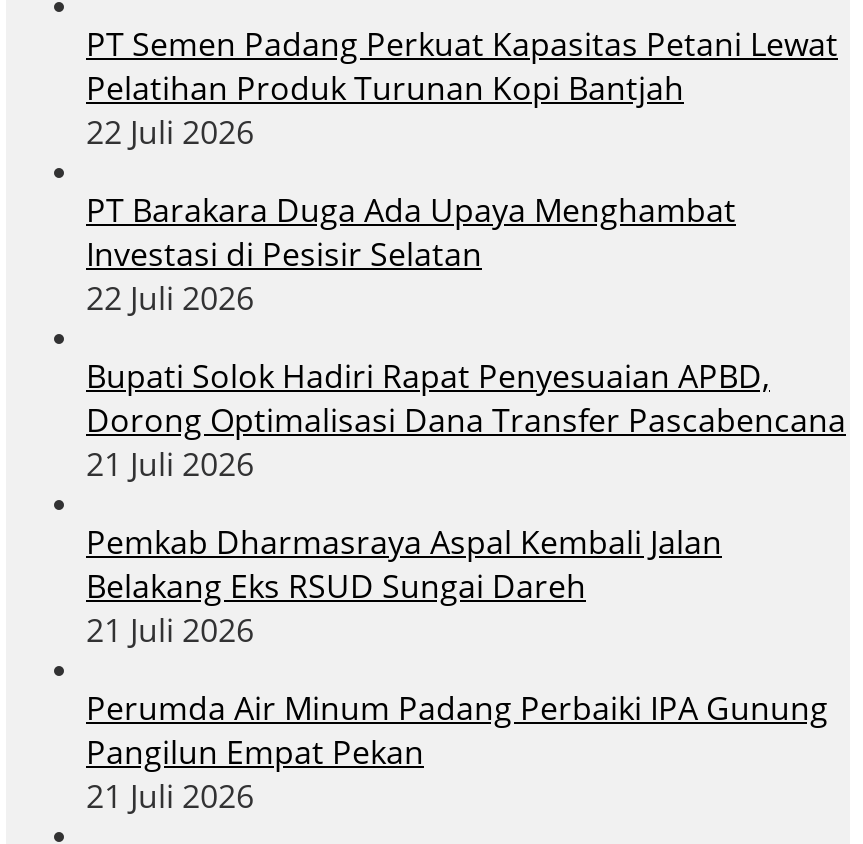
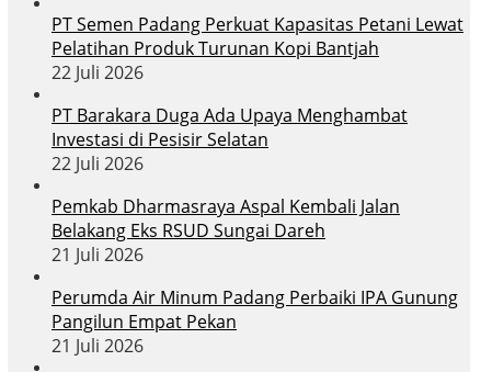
- Bupati Solok Hadiri Rapat Penyesuaian APBD,
- Dorong Optimalisasi Dana Transfer Pascabencana
- 21 Juli 2026
